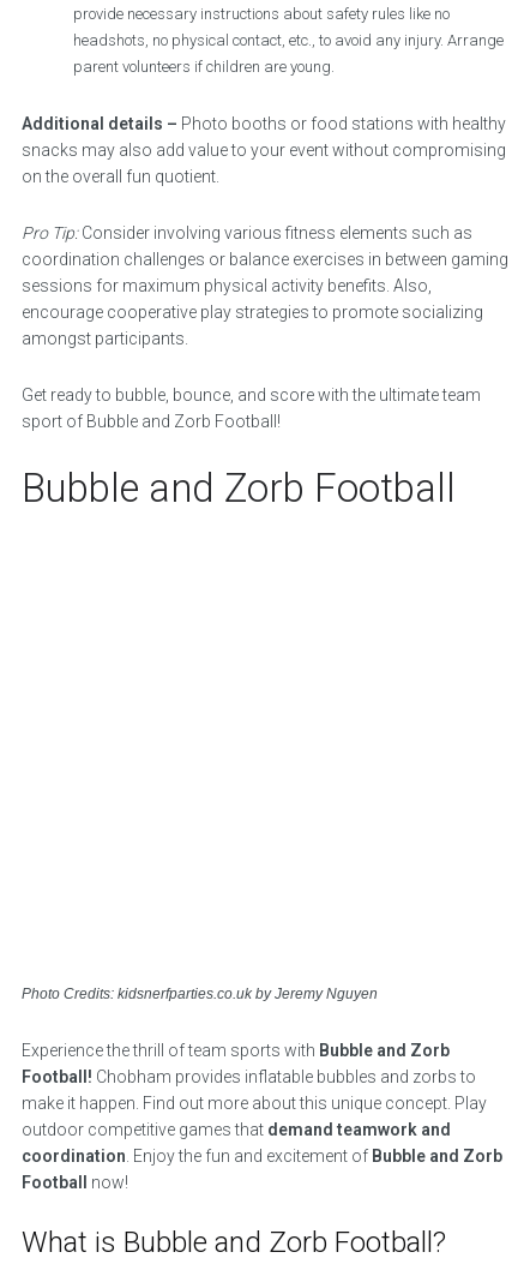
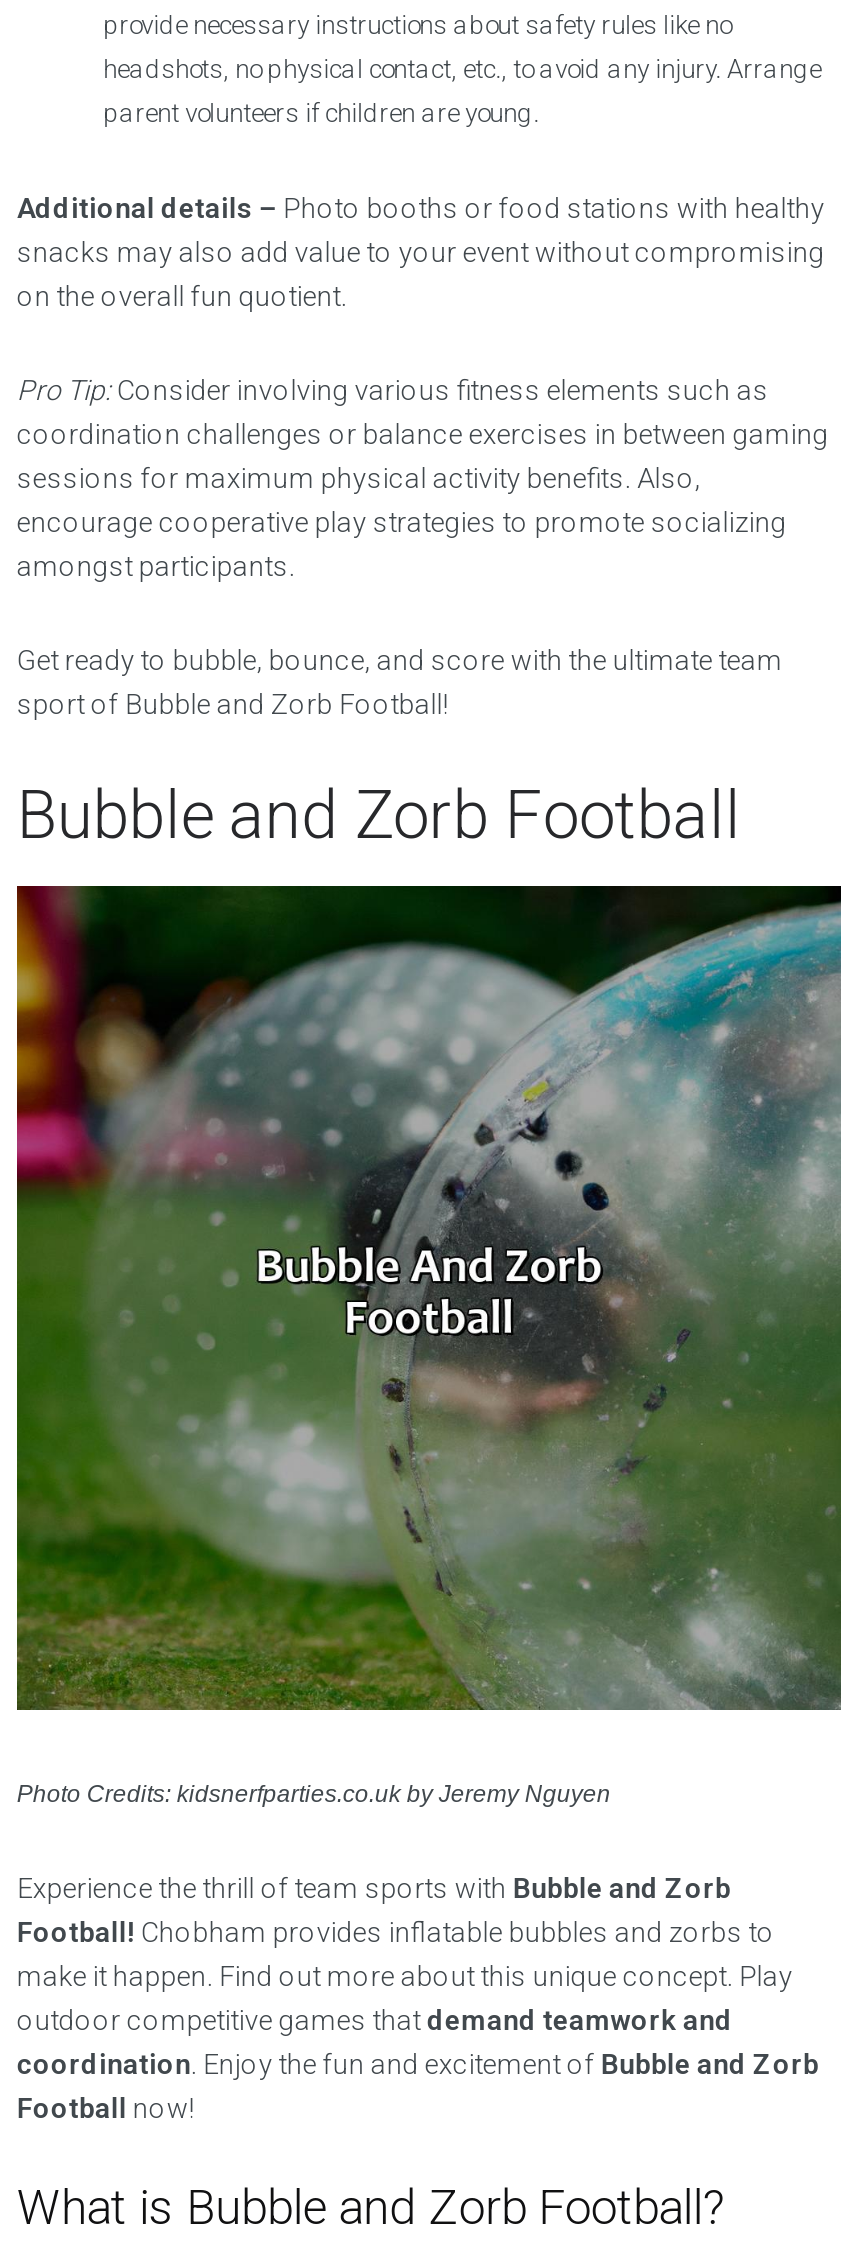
+ [image]
